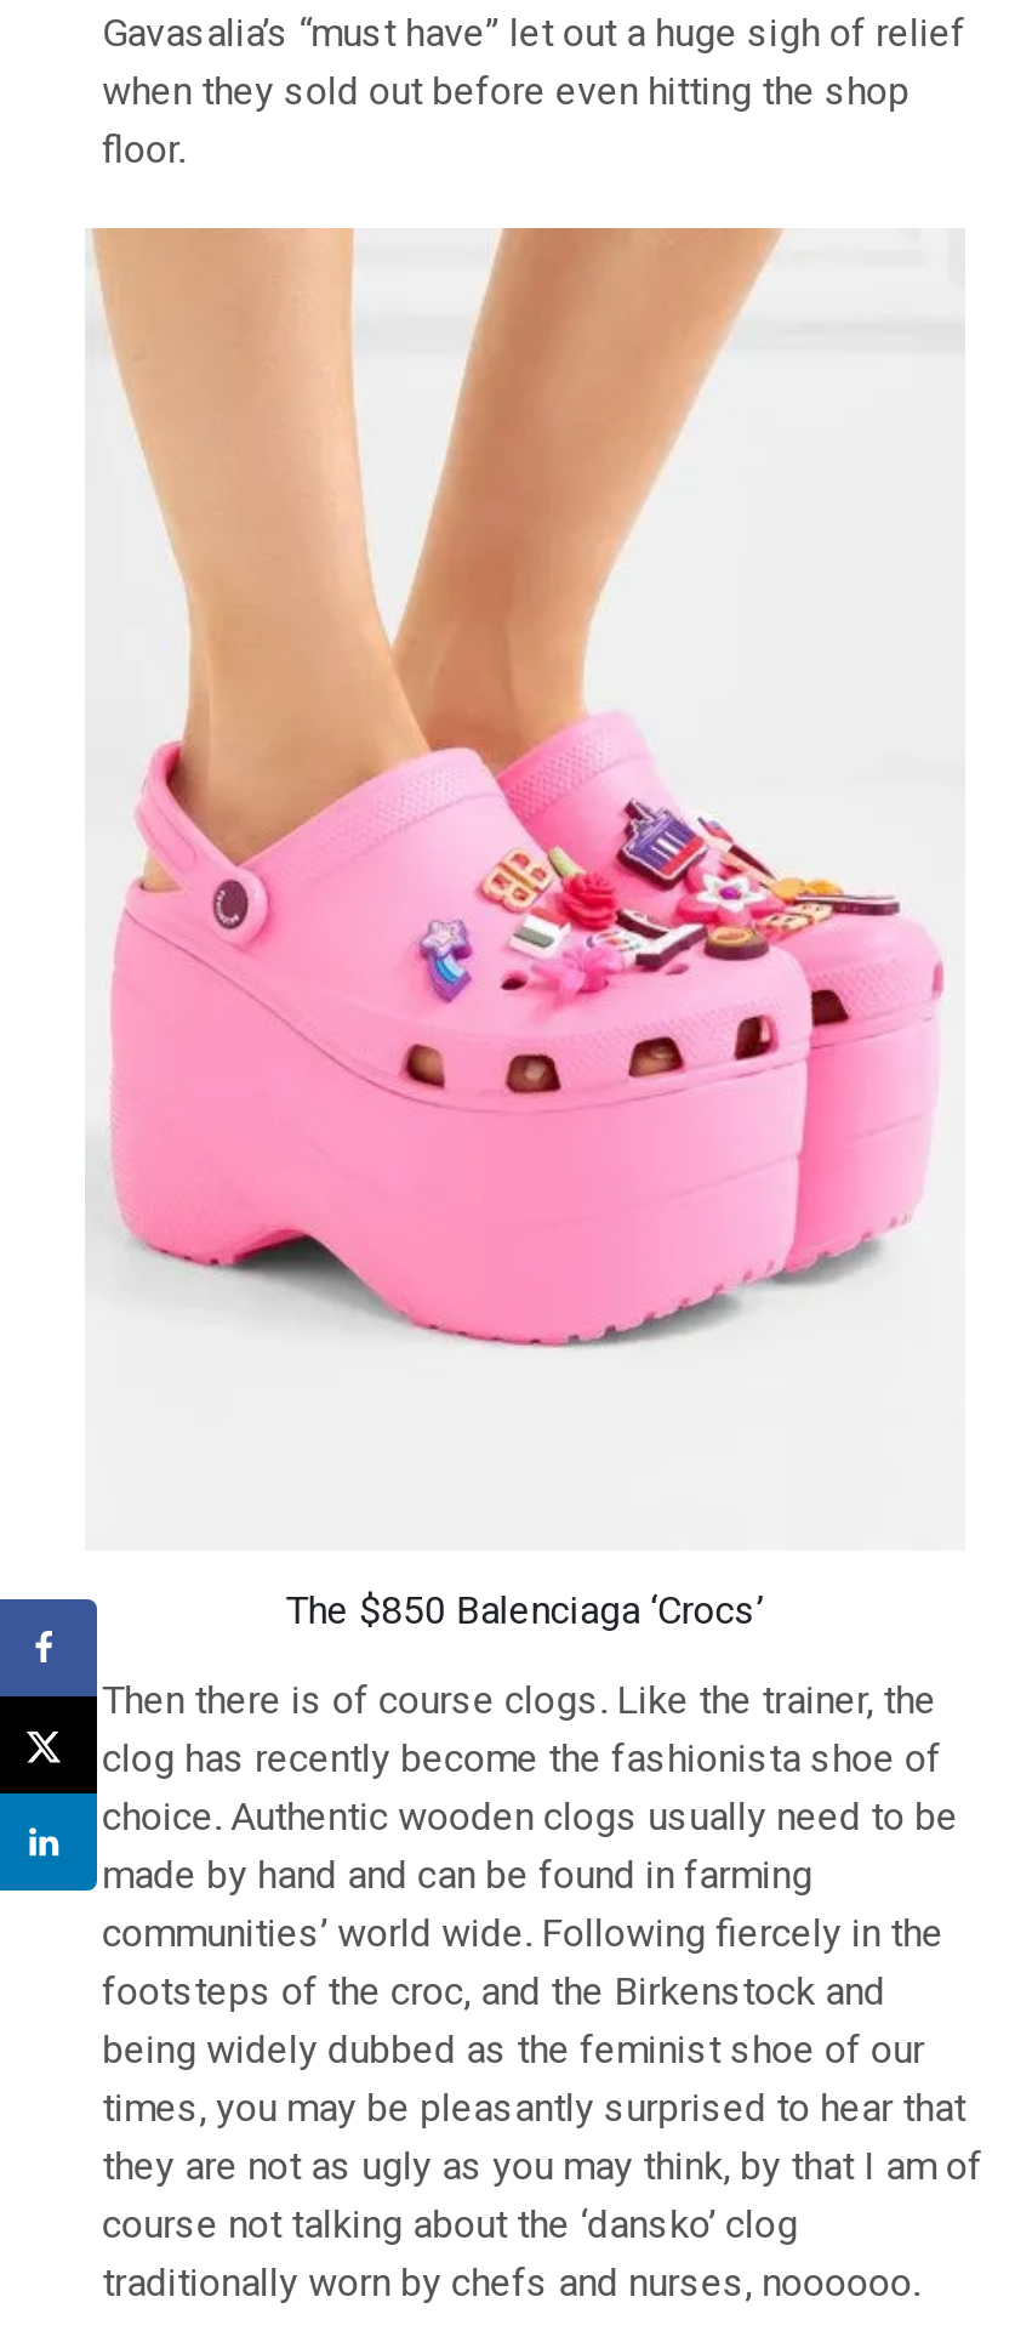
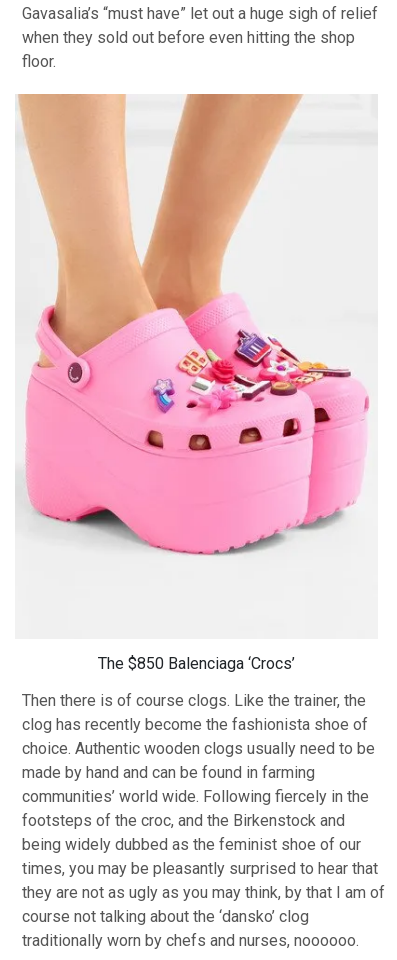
- [image]
